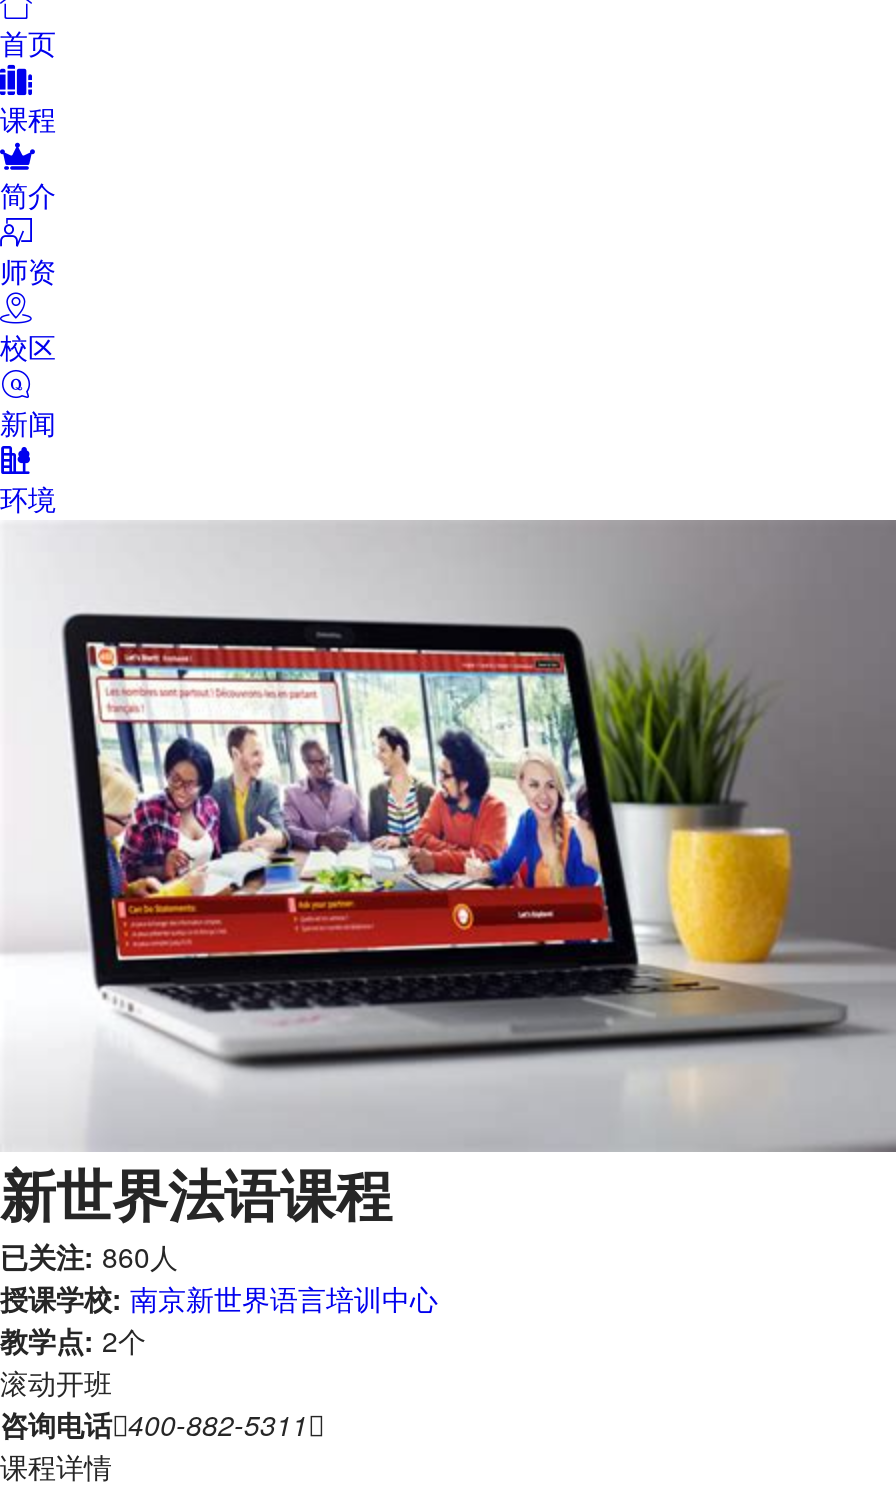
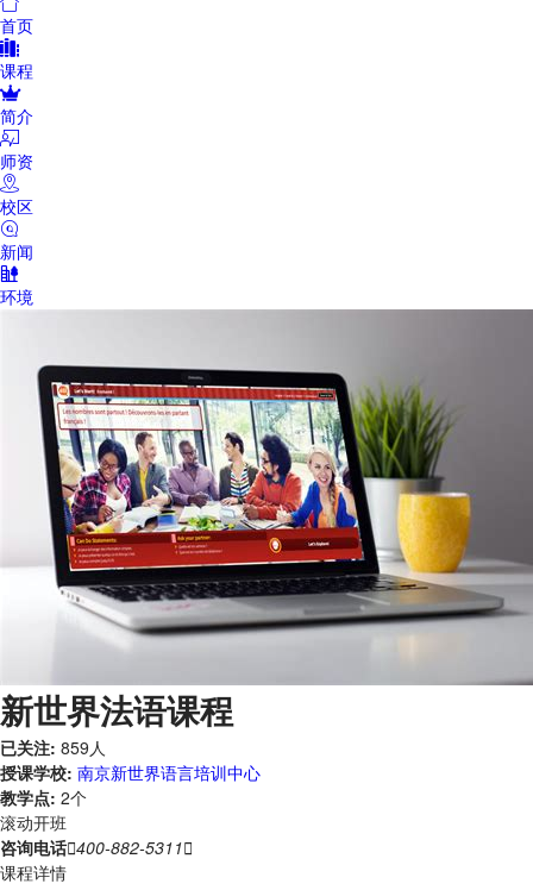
- 已关注: 860人
+ 已关注: 859人
